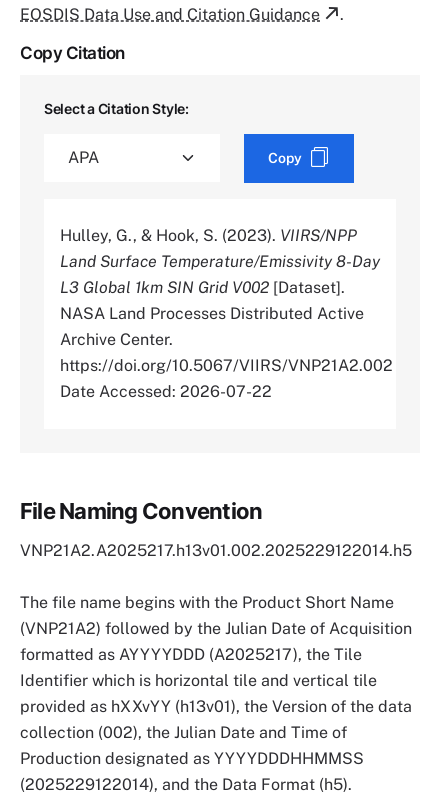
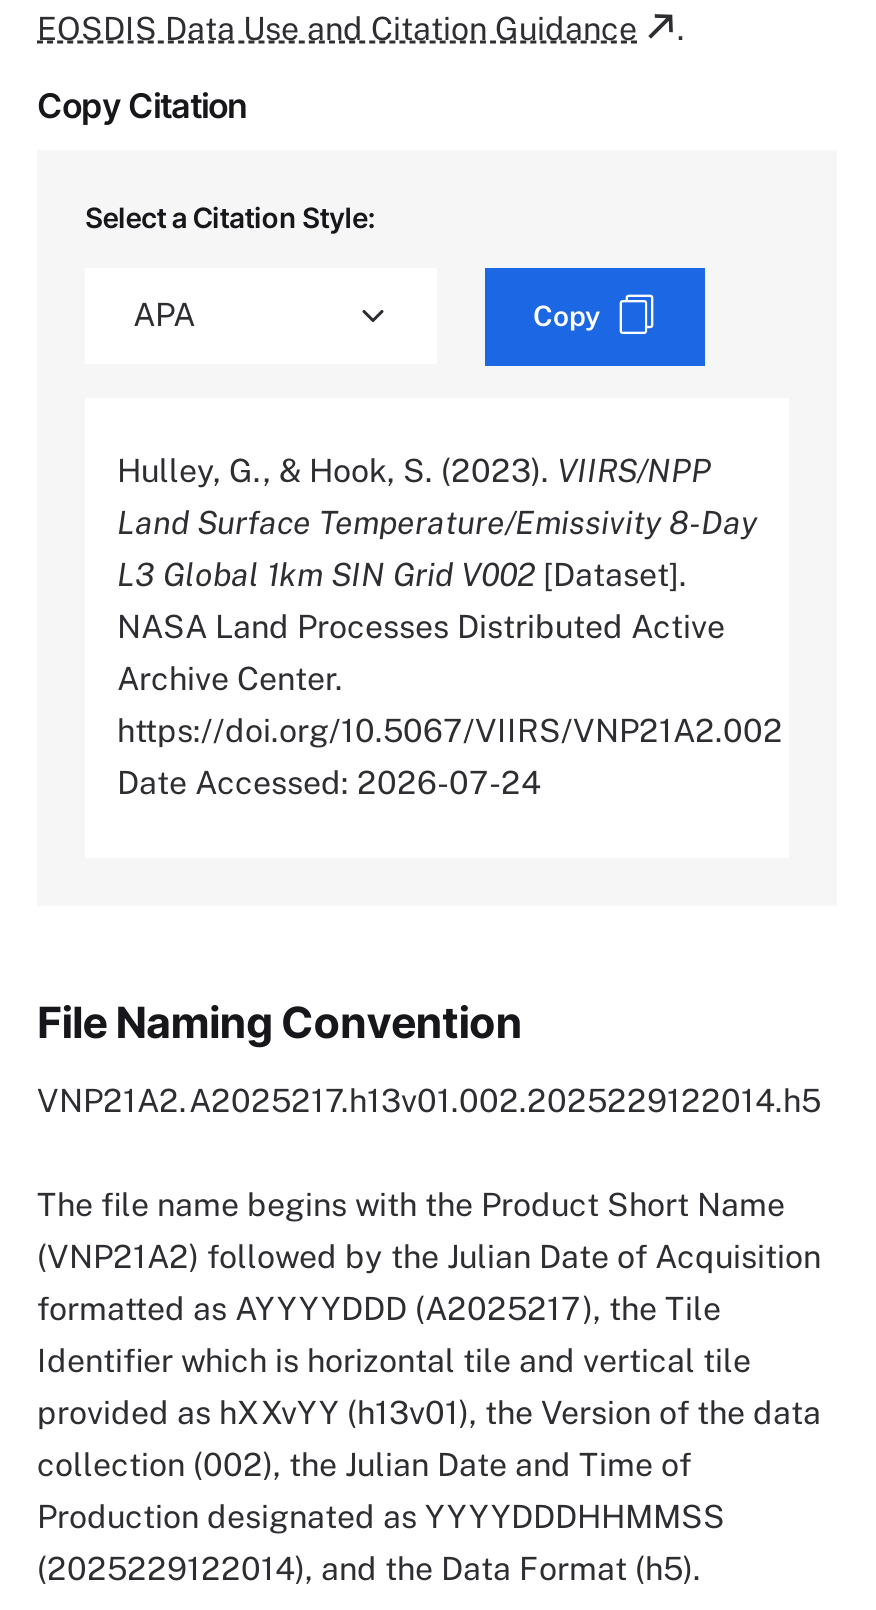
- Date Accessed: 2026-07-22
+ Date Accessed: 2026-07-24
